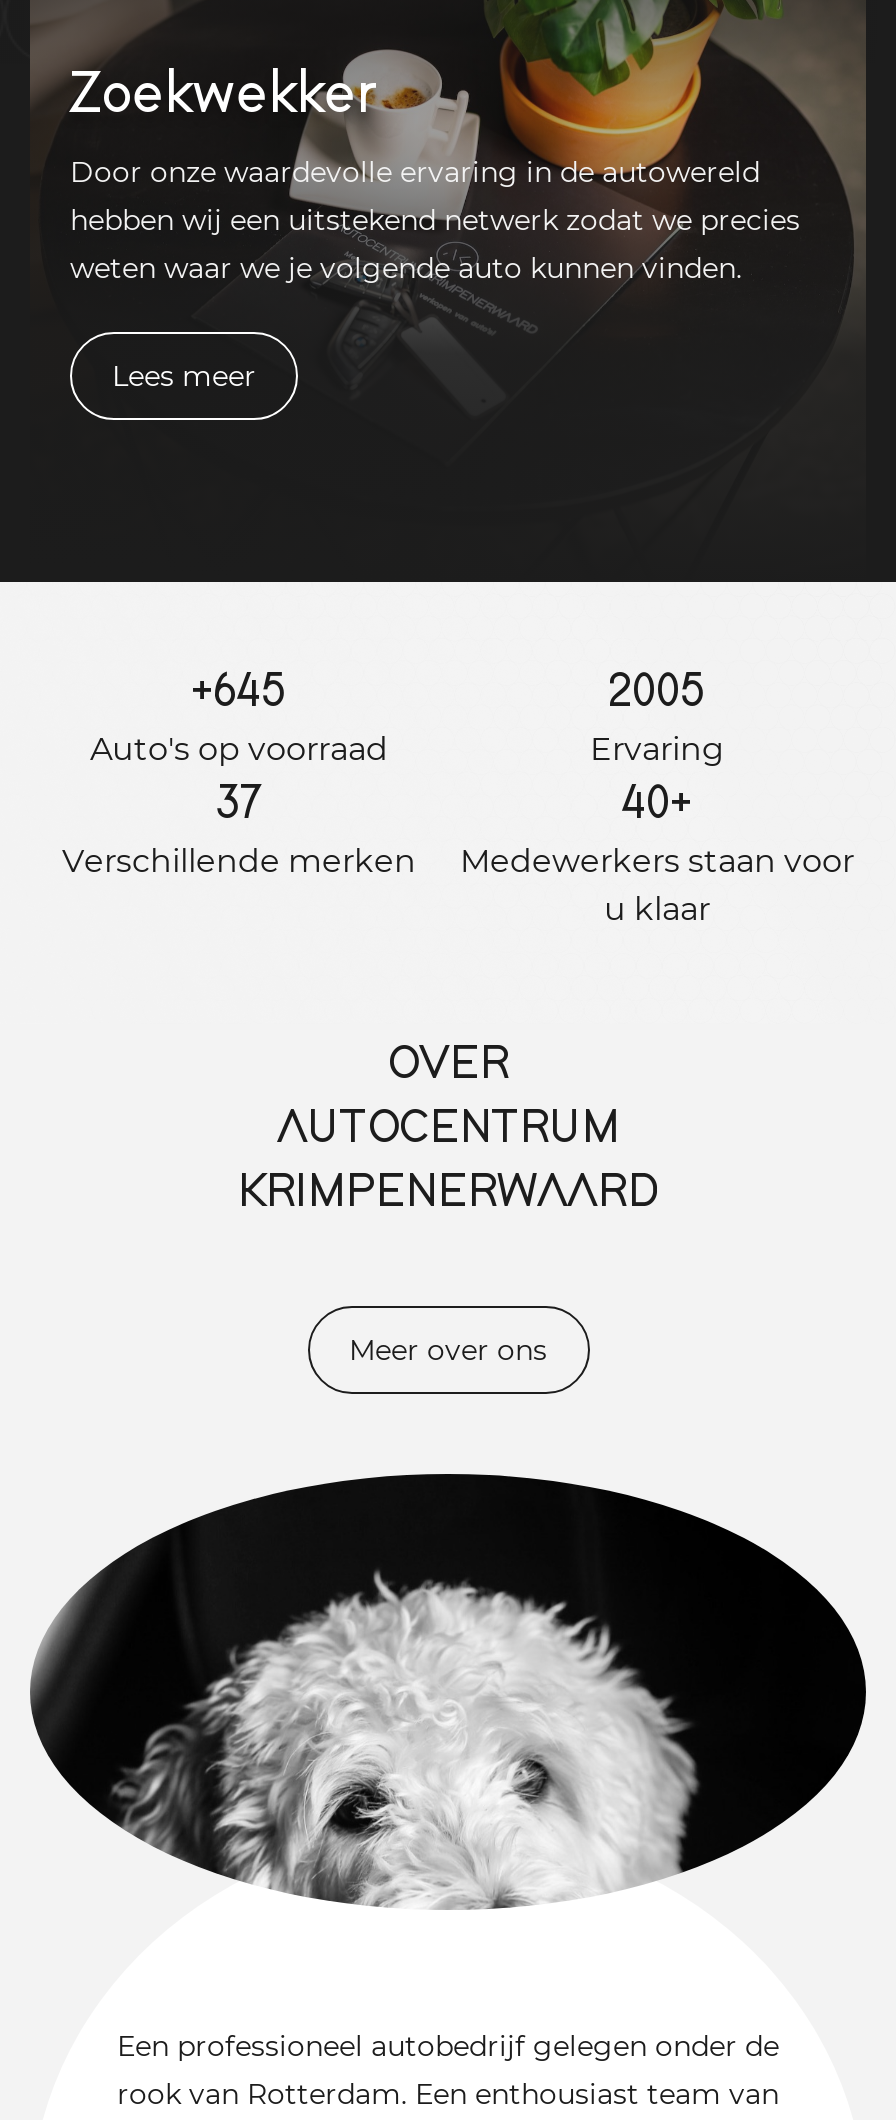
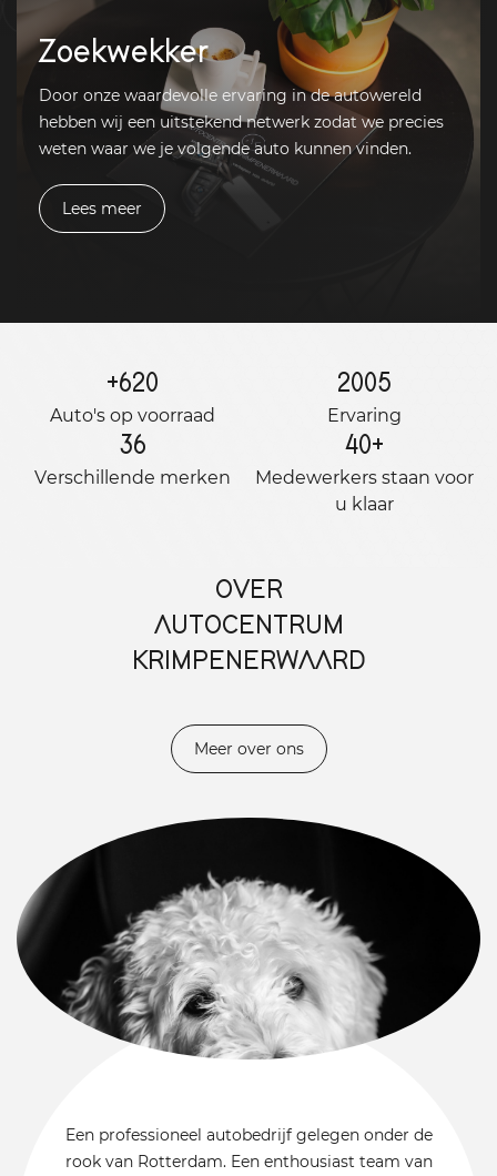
- +645
+ +620

- 37
+ 36
